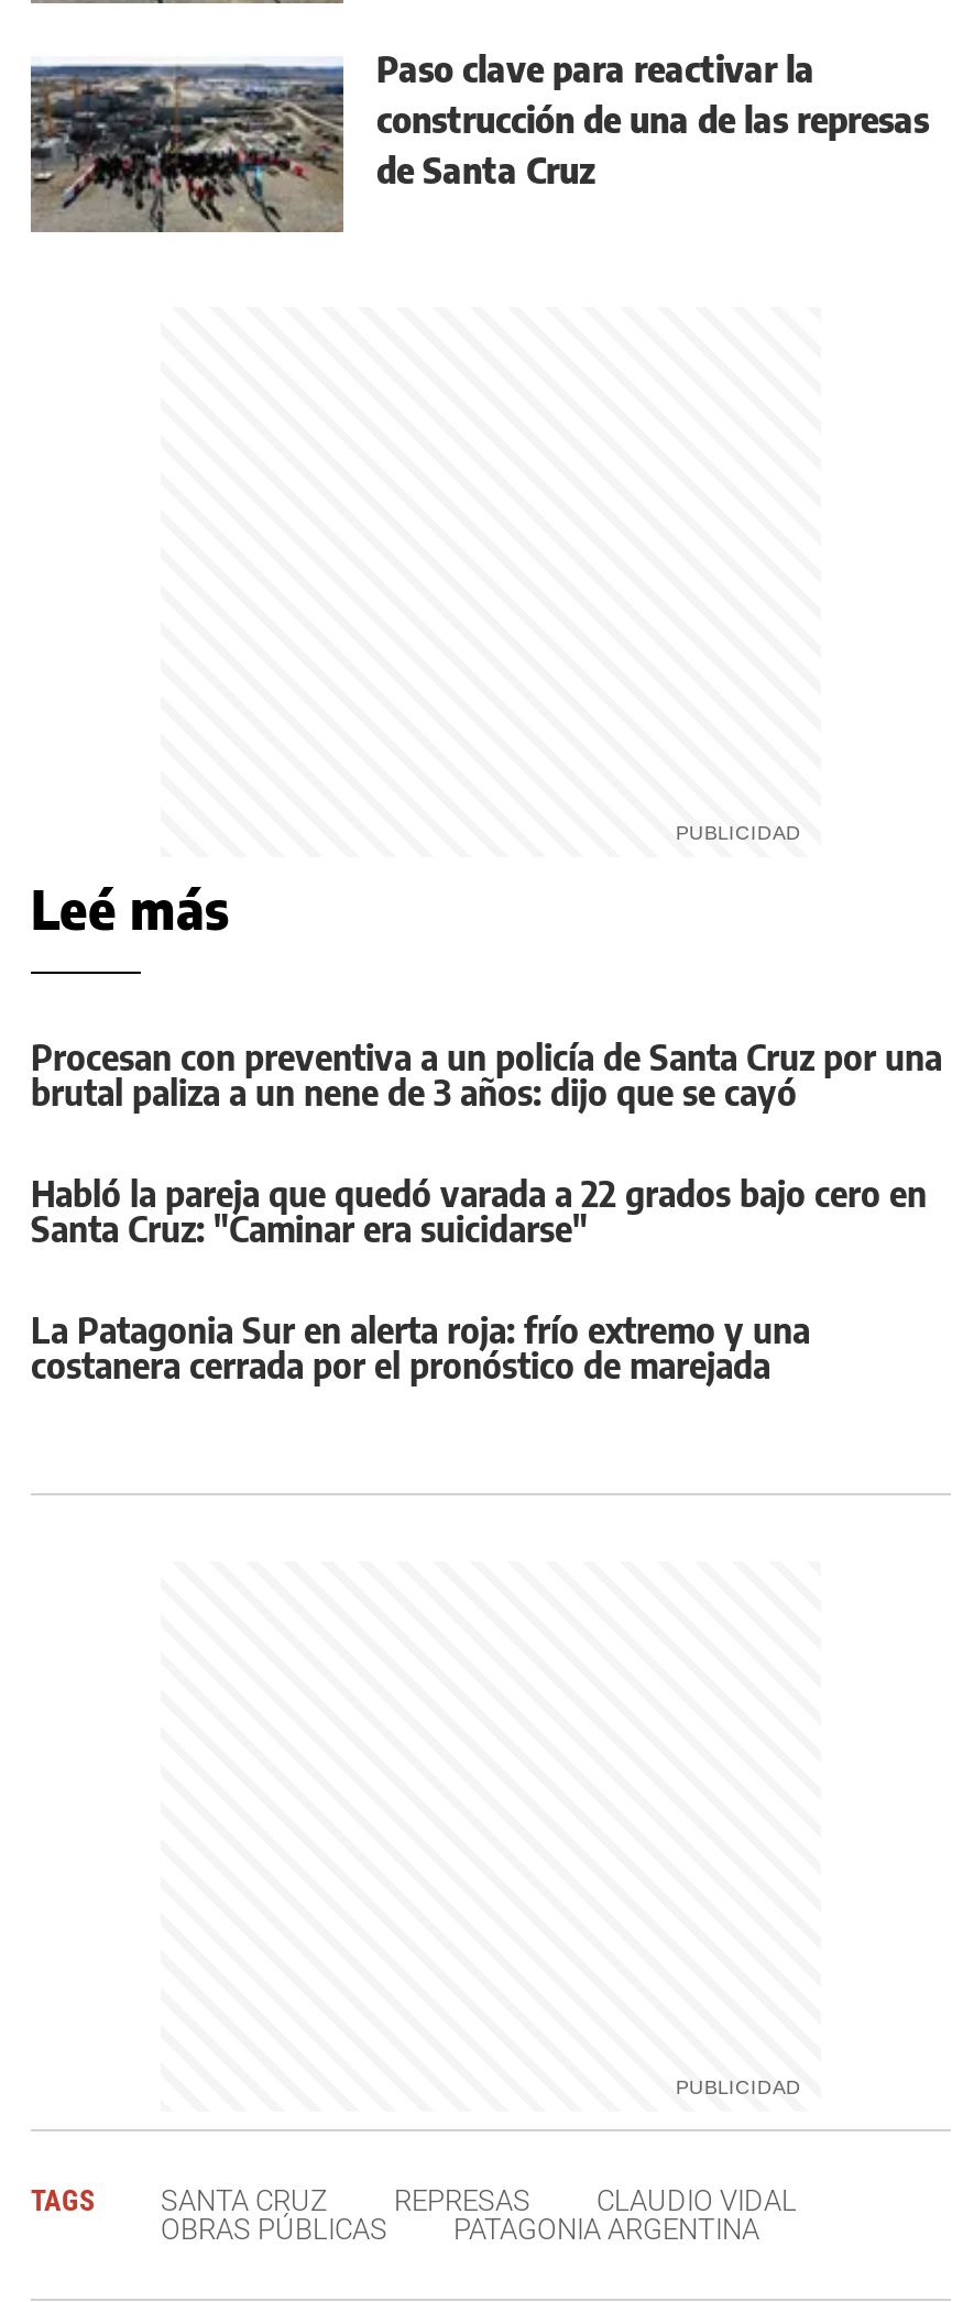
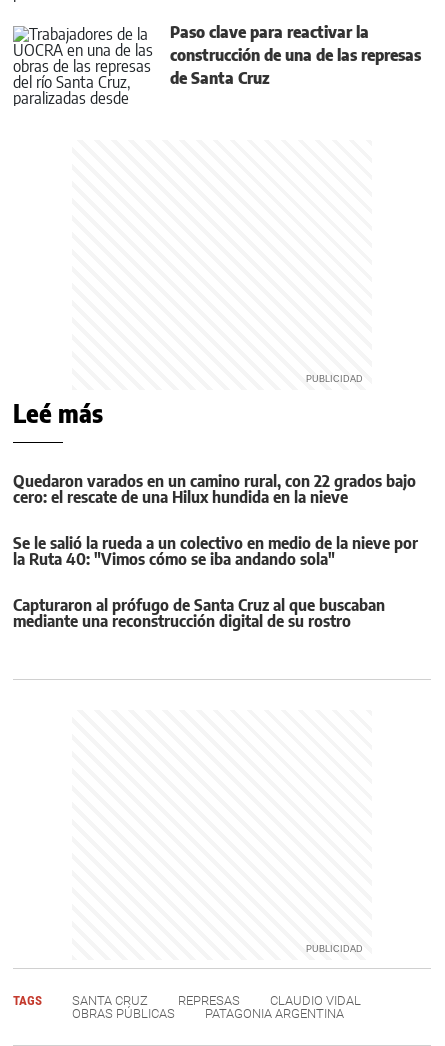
- [image]
+ [image]

- Procesan con preventiva a un policía de Santa Cruz por una
- brutal paliza a un nene de 3 años: dijo que se cayó
+ Quedaron varados en un camino rural, con 22 grados bajo
+ cero: el rescate de una Hilux hundida en la nieve

- Habló la pareja que quedó varada a 22 grados bajo cero en
- Santa Cruz: "Caminar era suicidarse"
+ Se le salió la rueda a un colectivo en medio de la nieve por
+ la Ruta 40: "Vimos cómo se iba andando sola"

- La Patagonia Sur en alerta roja: frío extremo y una
- costanera cerrada por el pronóstico de marejada
+ Capturaron al prófugo de Santa Cruz al que buscaban
+ mediante una reconstrucción digital de su rostro
